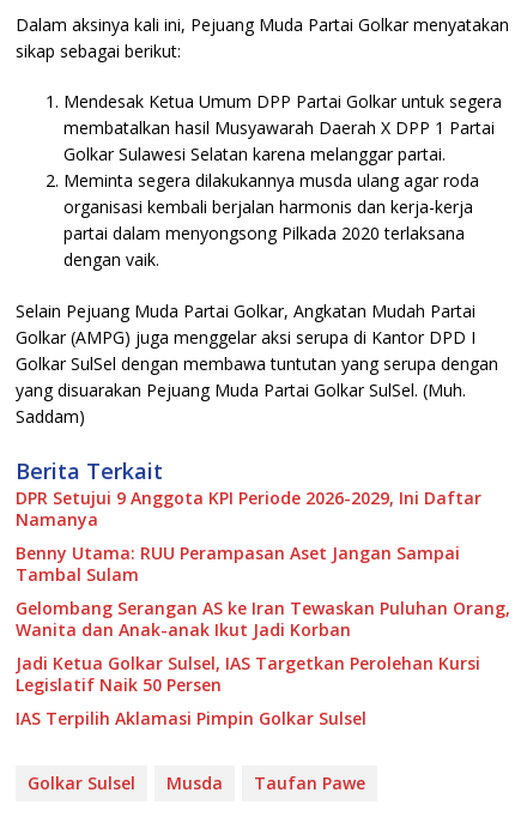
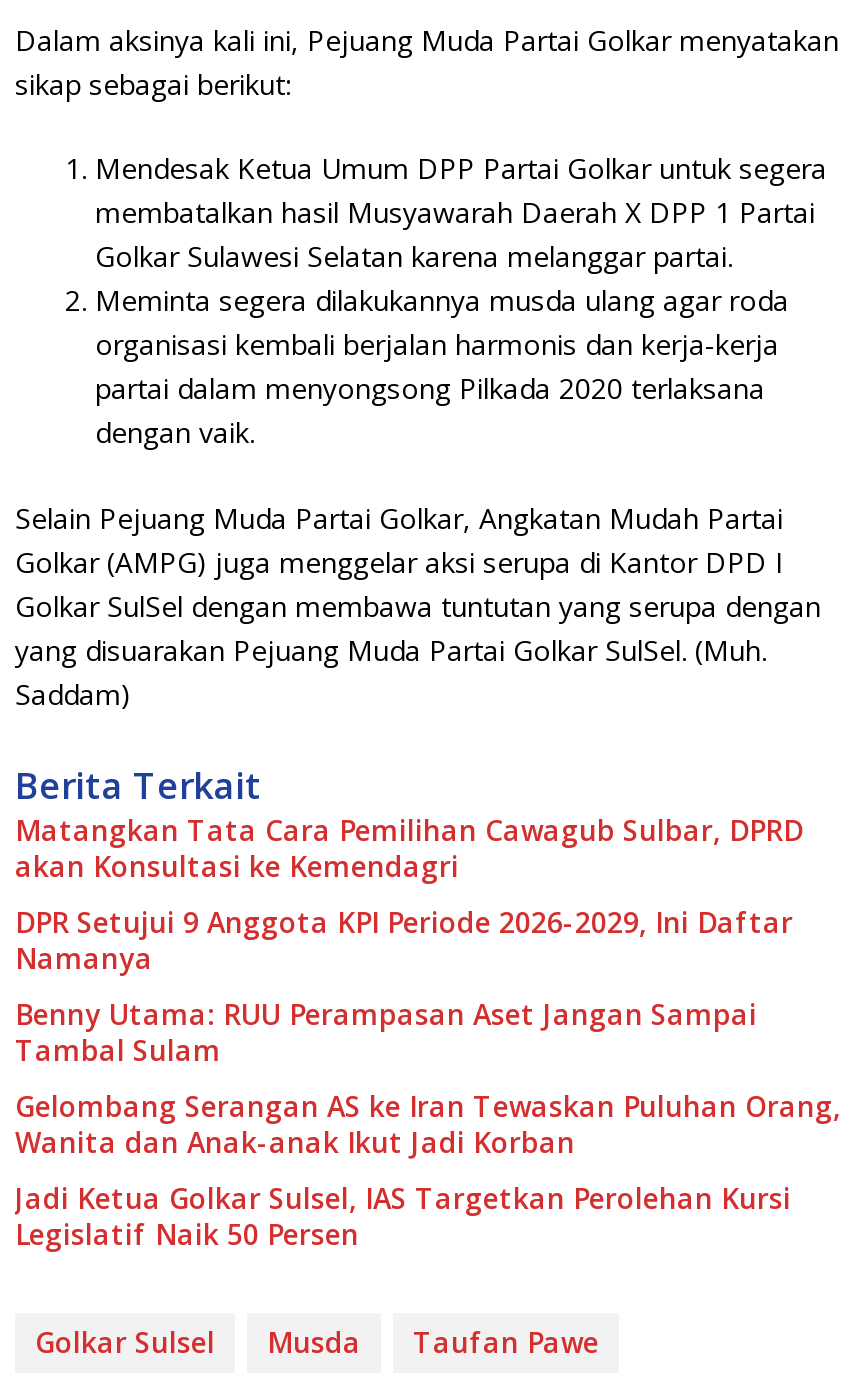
+ Matangkan Tata Cara Pemilihan Cawagub Sulbar, DPRD
+ akan Konsultasi ke Kemendagri

moved down: DPR Setujui 9 Anggota KPI Periode 2026-2029, Ini Daftar | Namanya | Benny Utama: RUU Perampasan Aset Jangan Sampai | Tambal Sulam | Gelombang Serangan AS ke Iran Tewaskan Puluhan Orang, | Wanita dan Anak-anak Ikut Jadi Korban | Jadi Ketua Golkar Sulsel, IAS Targetkan Perolehan Kursi | Legislatif Naik 50 Persen

- IAS Terpilih Aklamasi Pimpin Golkar Sulsel
